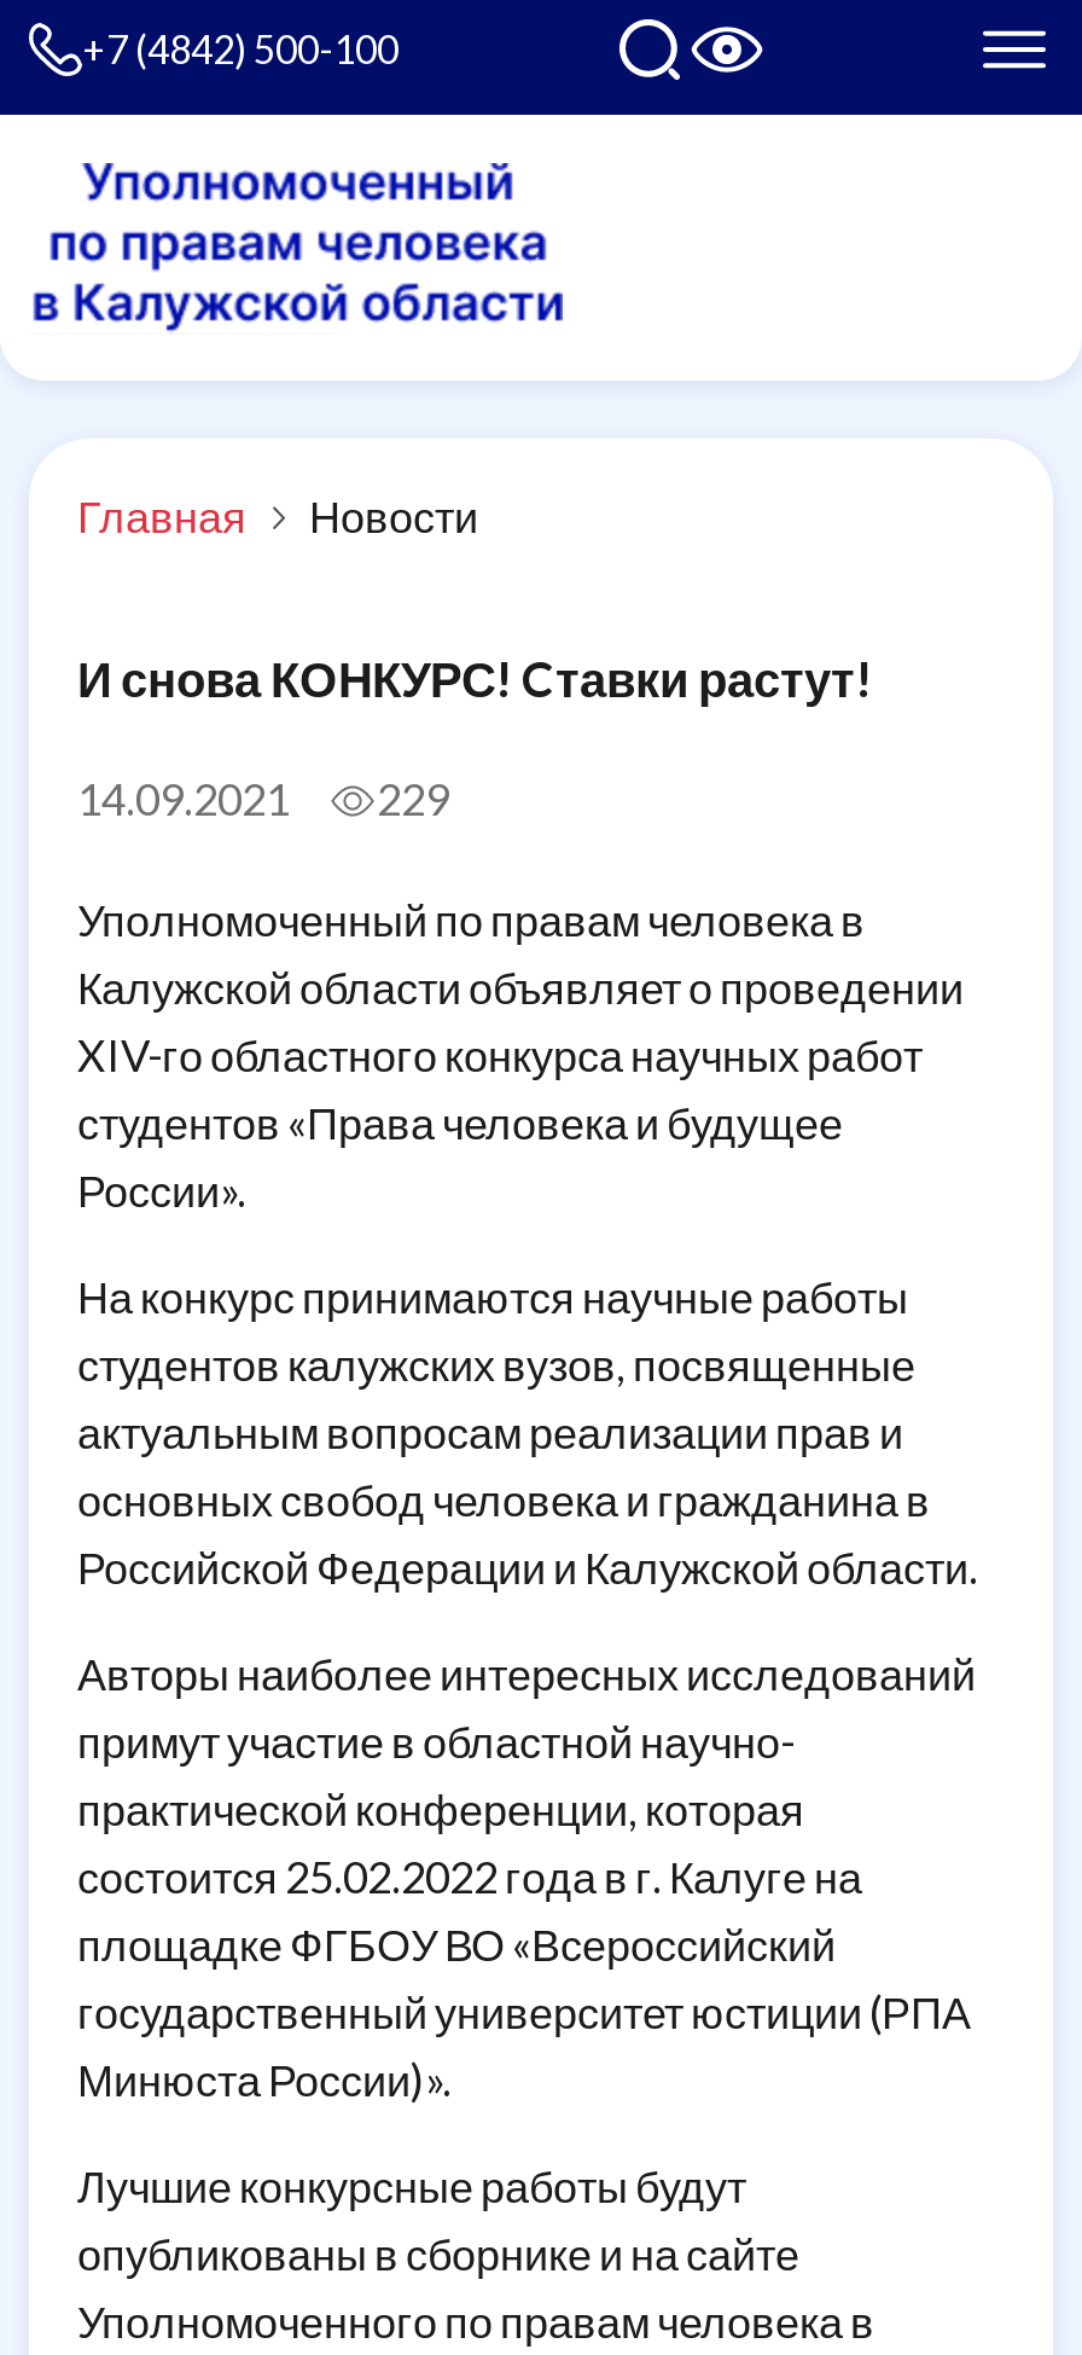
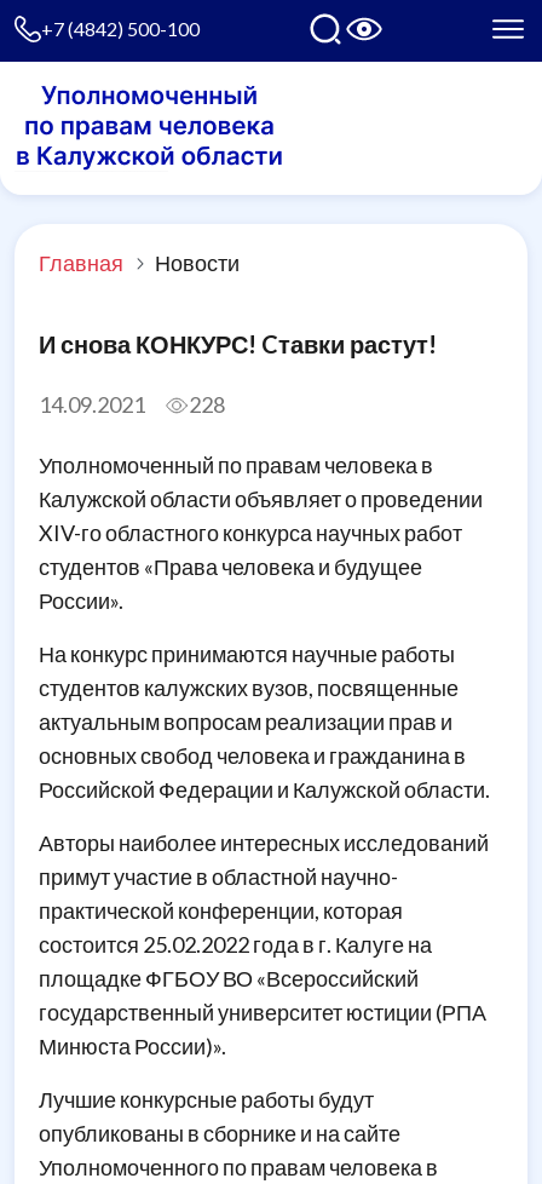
- 14.09.2021 229
+ 14.09.2021 228
